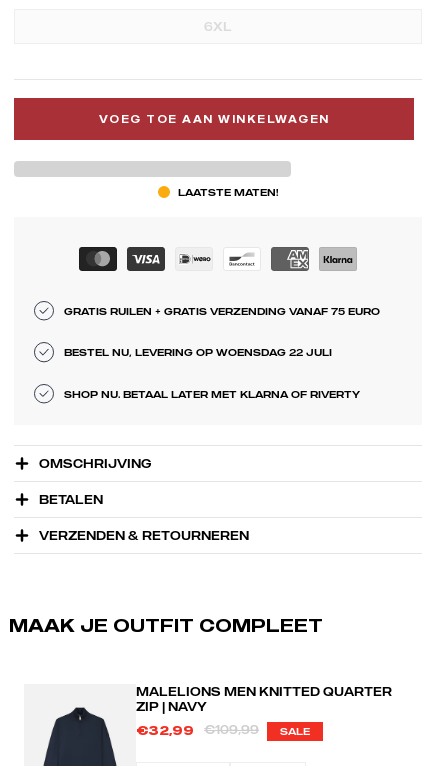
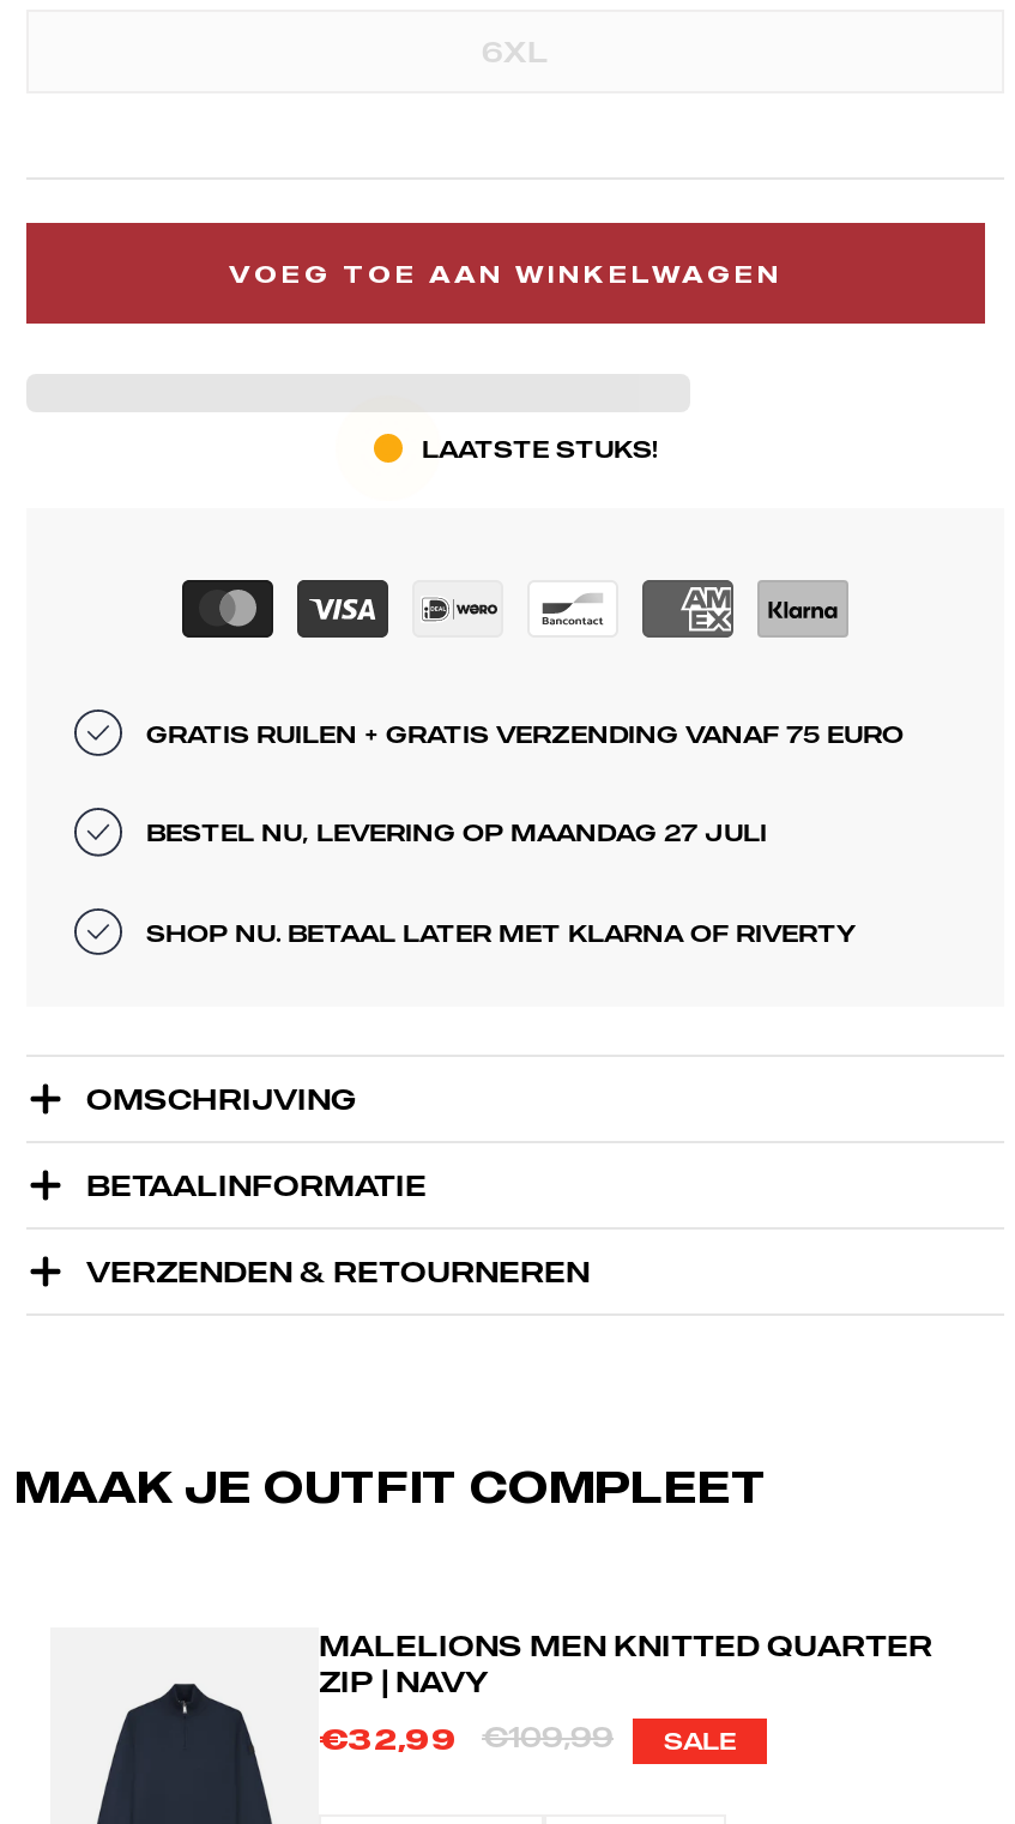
- LAATSTE MATEN!
+ LAATSTE STUKS!

- BESTEL NU, LEVERING OP WOENSDAG 22 JULI
+ BESTEL NU, LEVERING OP MAANDAG 27 JULI

- BETALEN
+ BETAALINFORMATIE
